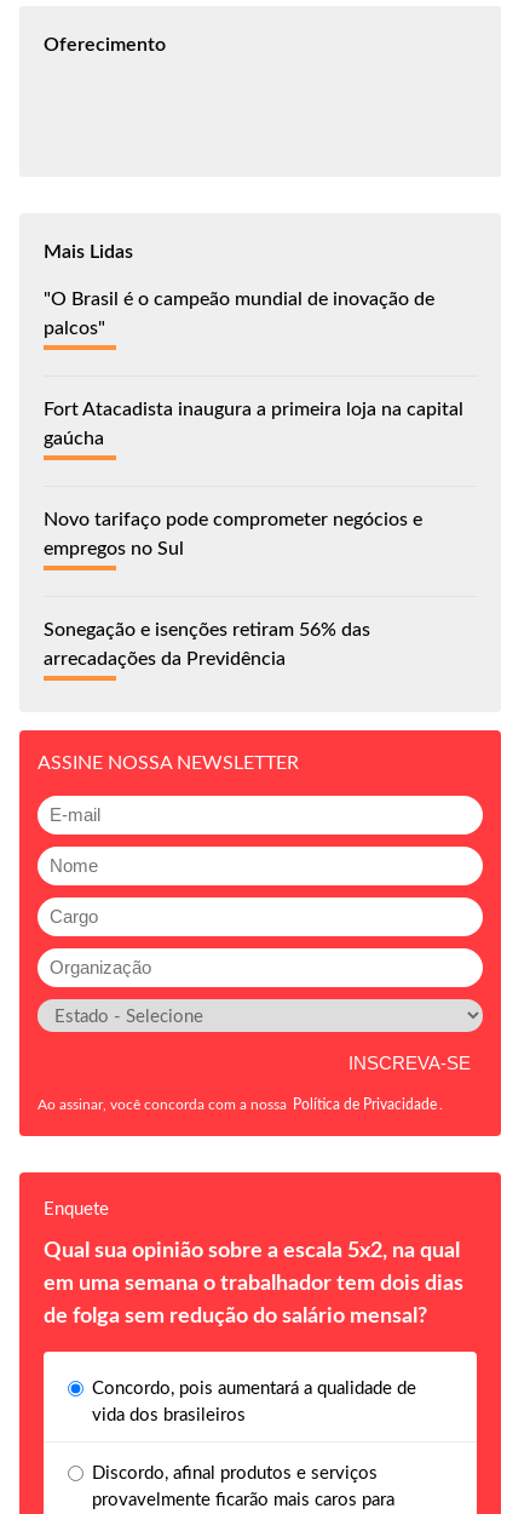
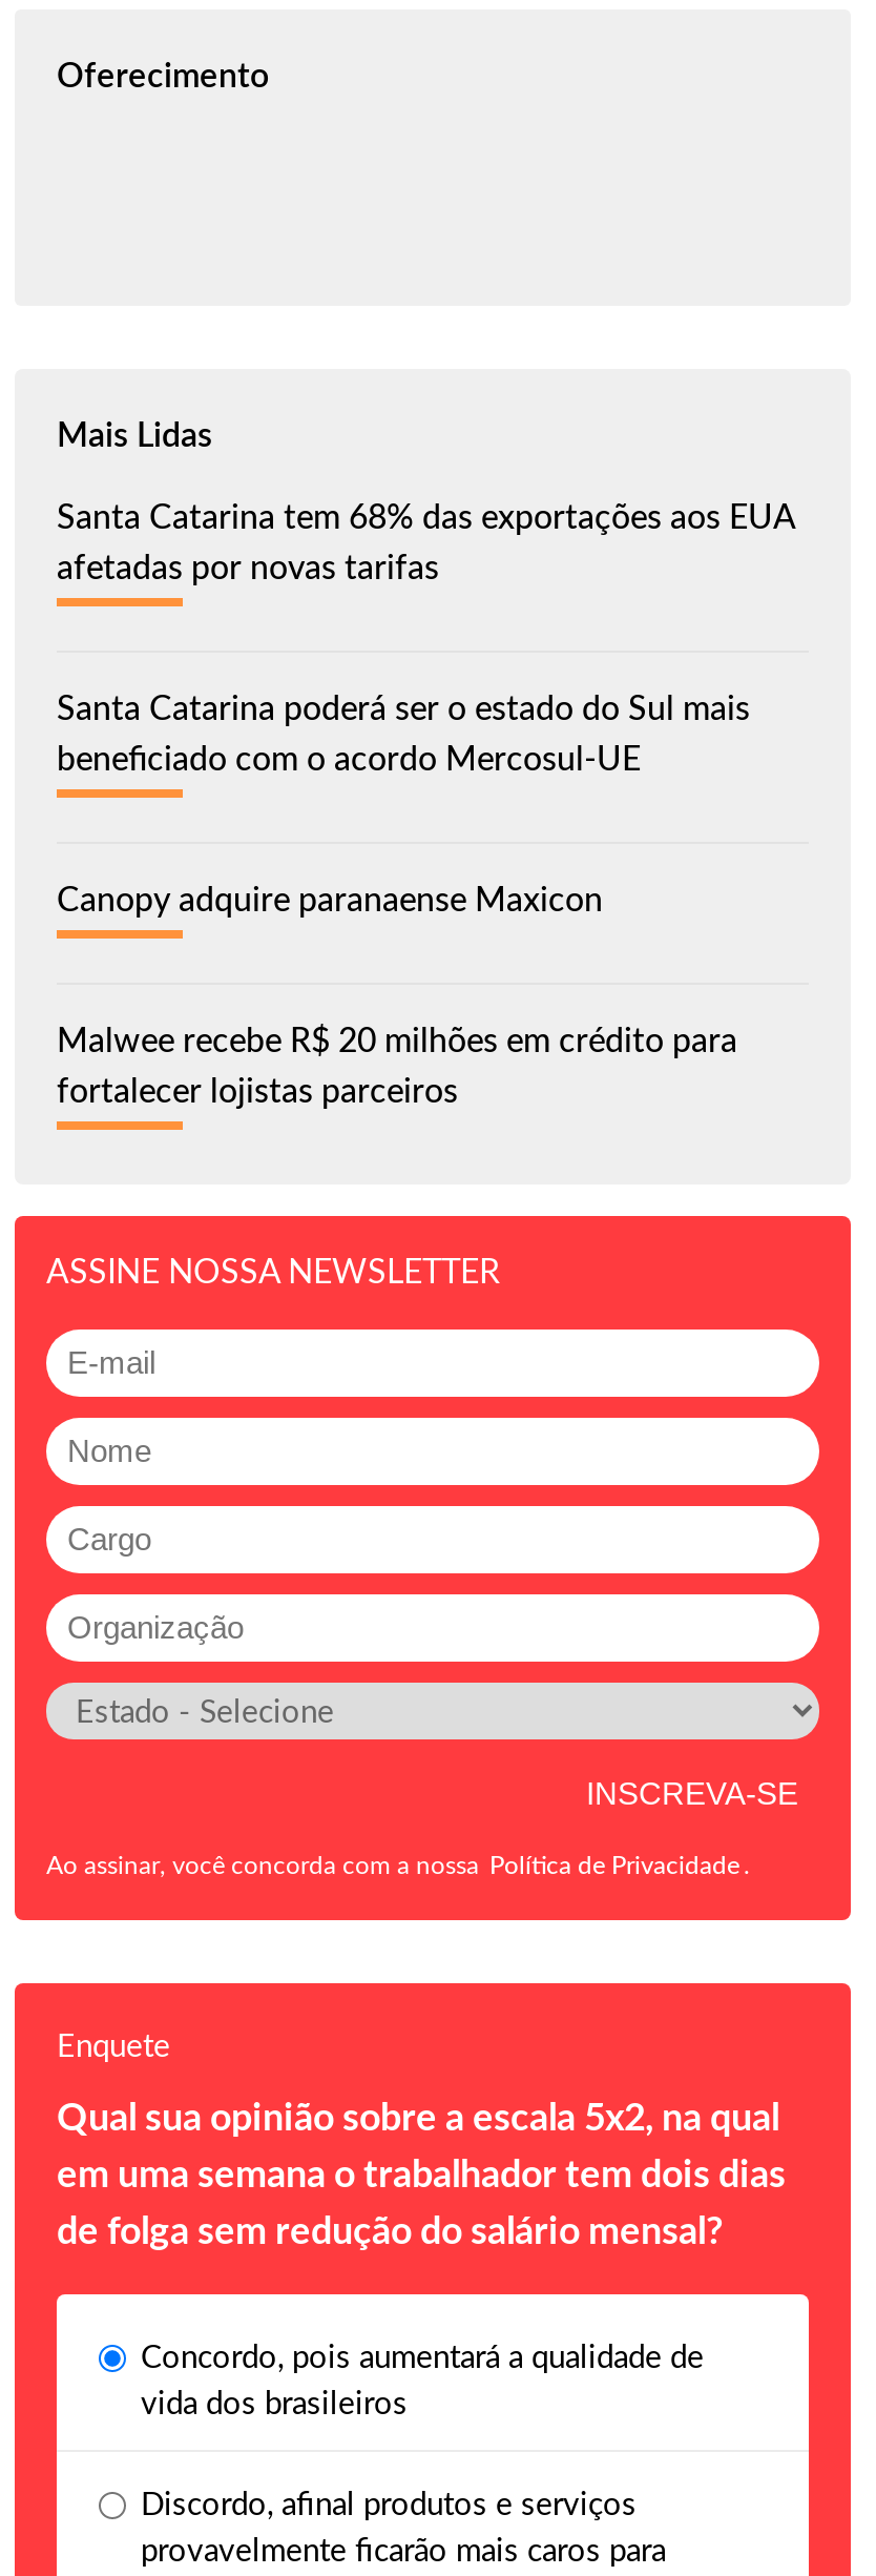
- "O Brasil é o campeão mundial de inovação de
- palcos"
+ Santa Catarina tem 68% das exportações aos EUA
+ afetadas por novas tarifas

- Fort Atacadista inaugura a primeira loja na capital
- gaúcha
+ Santa Catarina poderá ser o estado do Sul mais
+ beneficiado com o acordo Mercosul-UE

- Novo tarifaço pode comprometer negócios e
- empregos no Sul
+ Canopy adquire paranaense Maxicon

- Sonegação e isenções retiram 56% das
- arrecadações da Previdência
+ Malwee recebe R$ 20 milhões em crédito para
+ fortalecer lojistas parceiros
